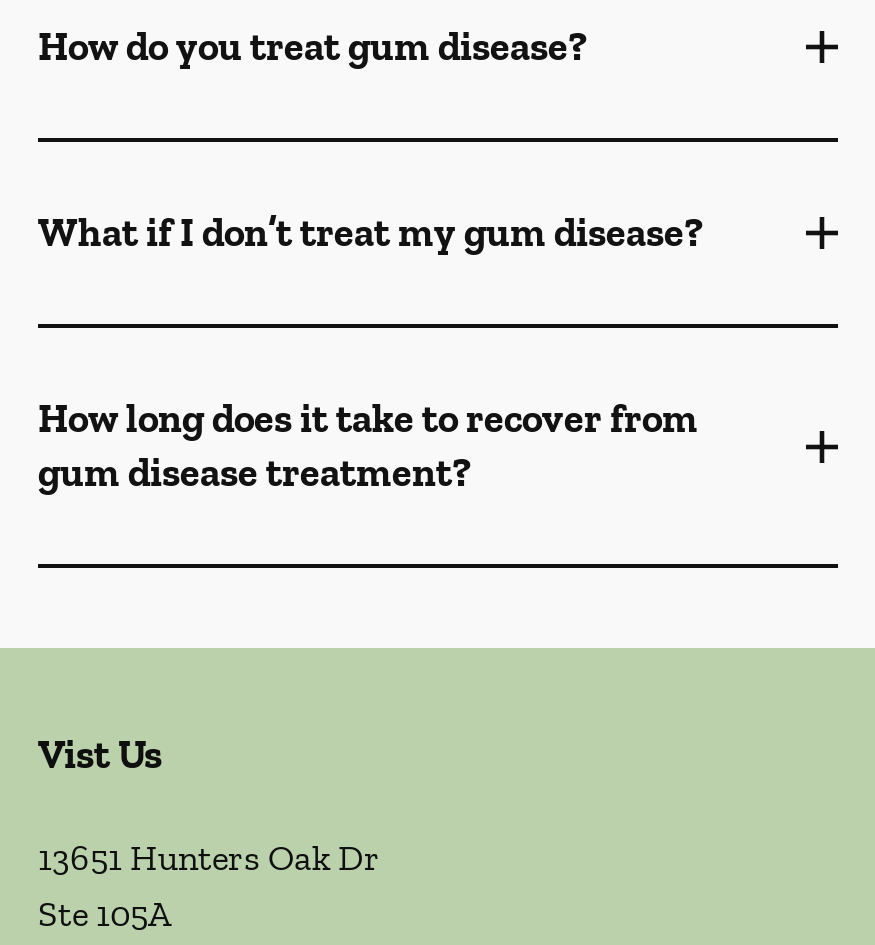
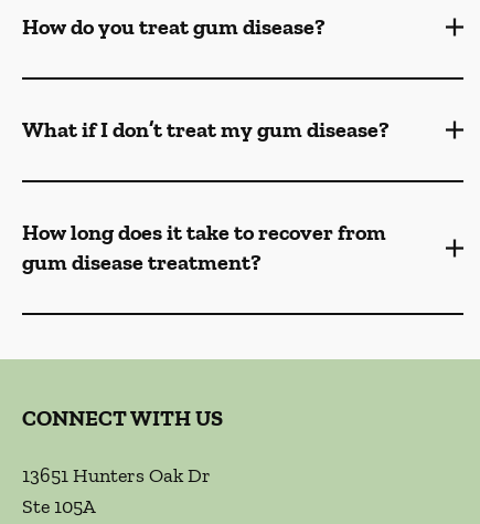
- Vist Us
+ CONNECT WITH US
